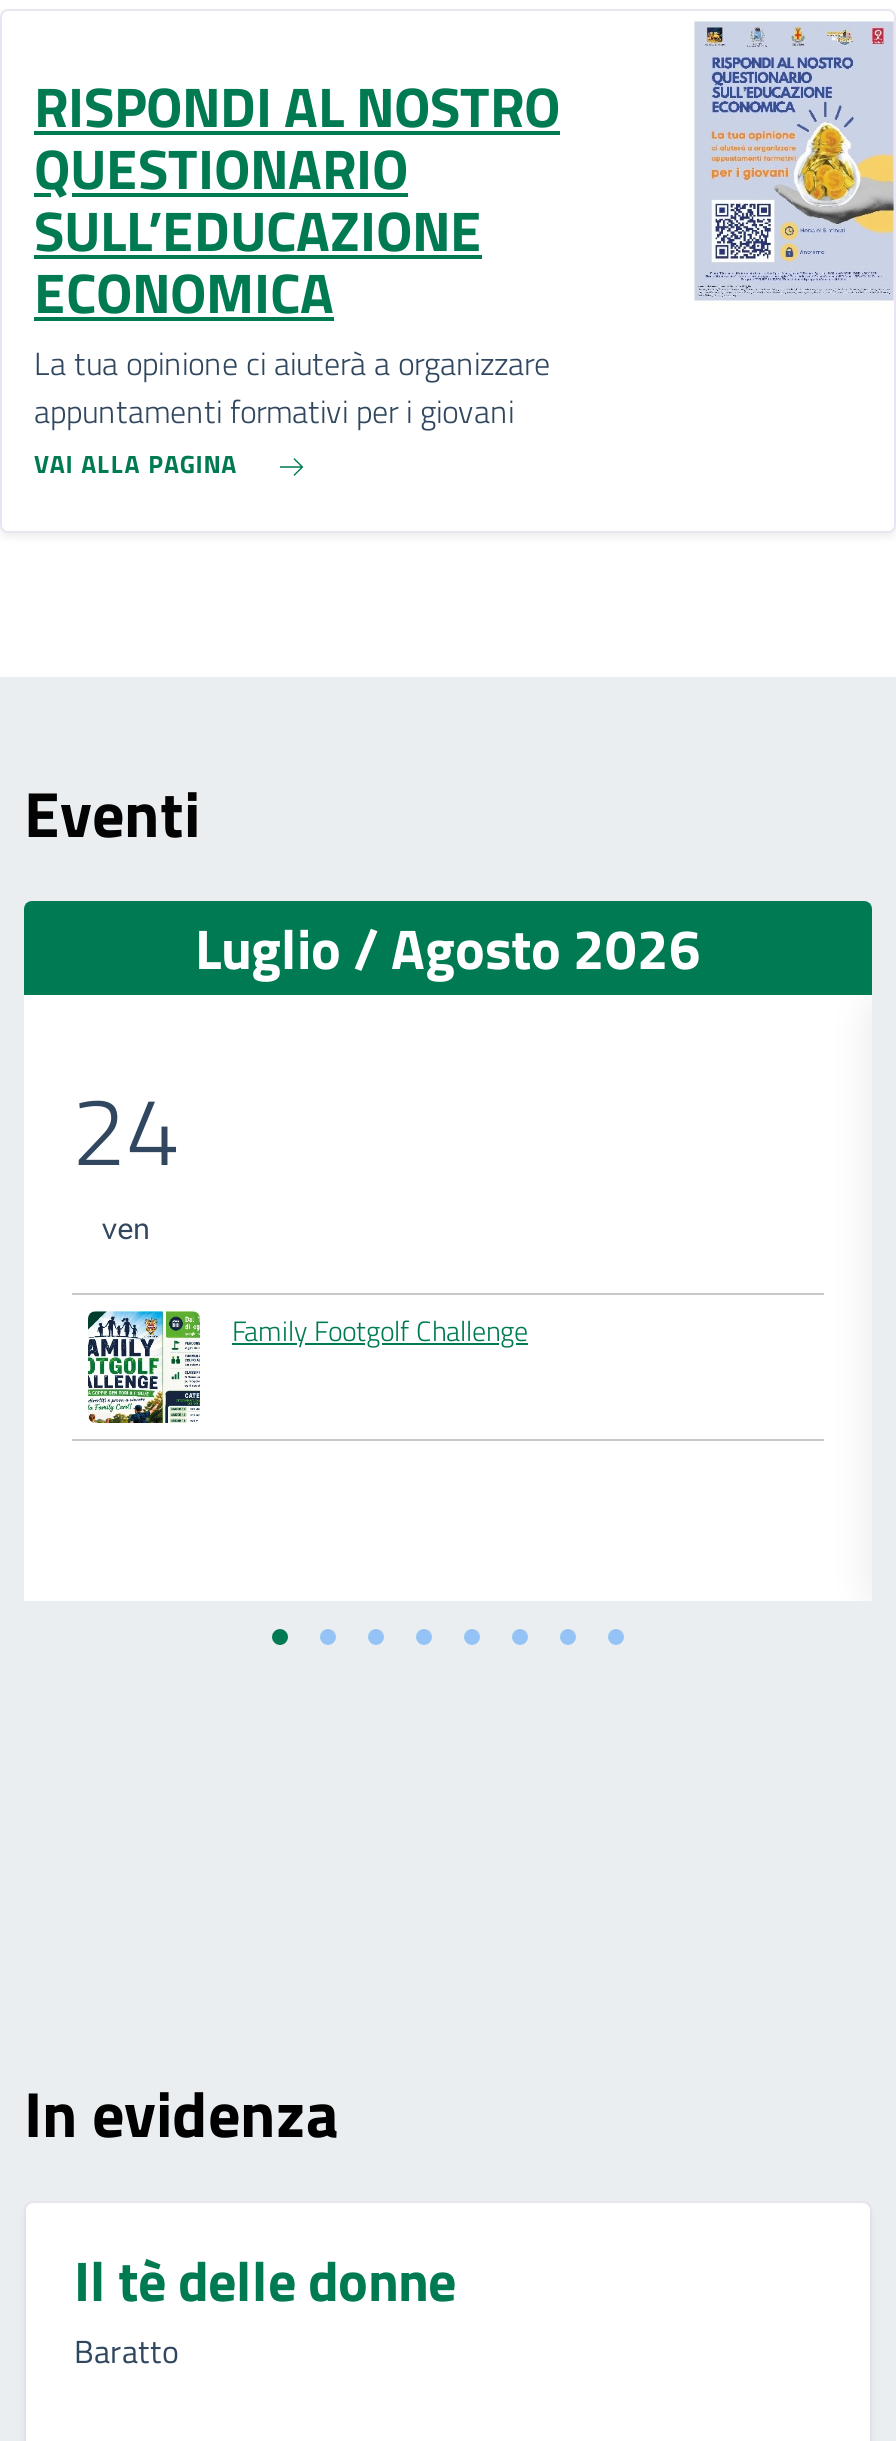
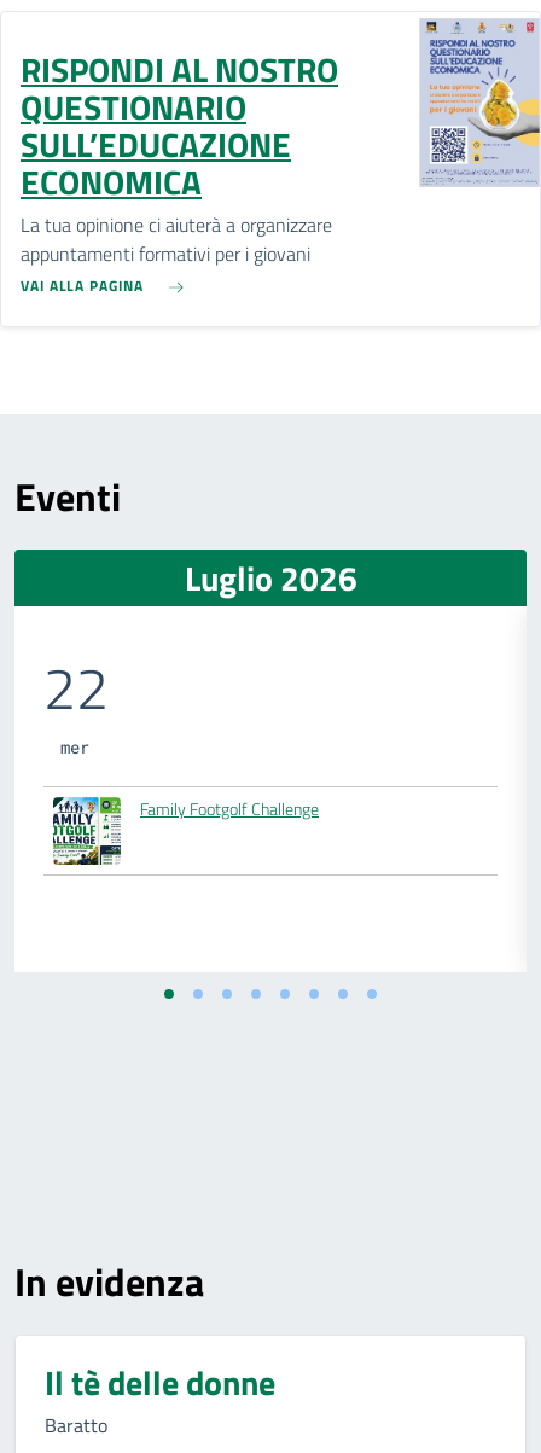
- Luglio / Agosto 2026
+ Luglio 2026

- 24
- ven
+ 22
+ mer
